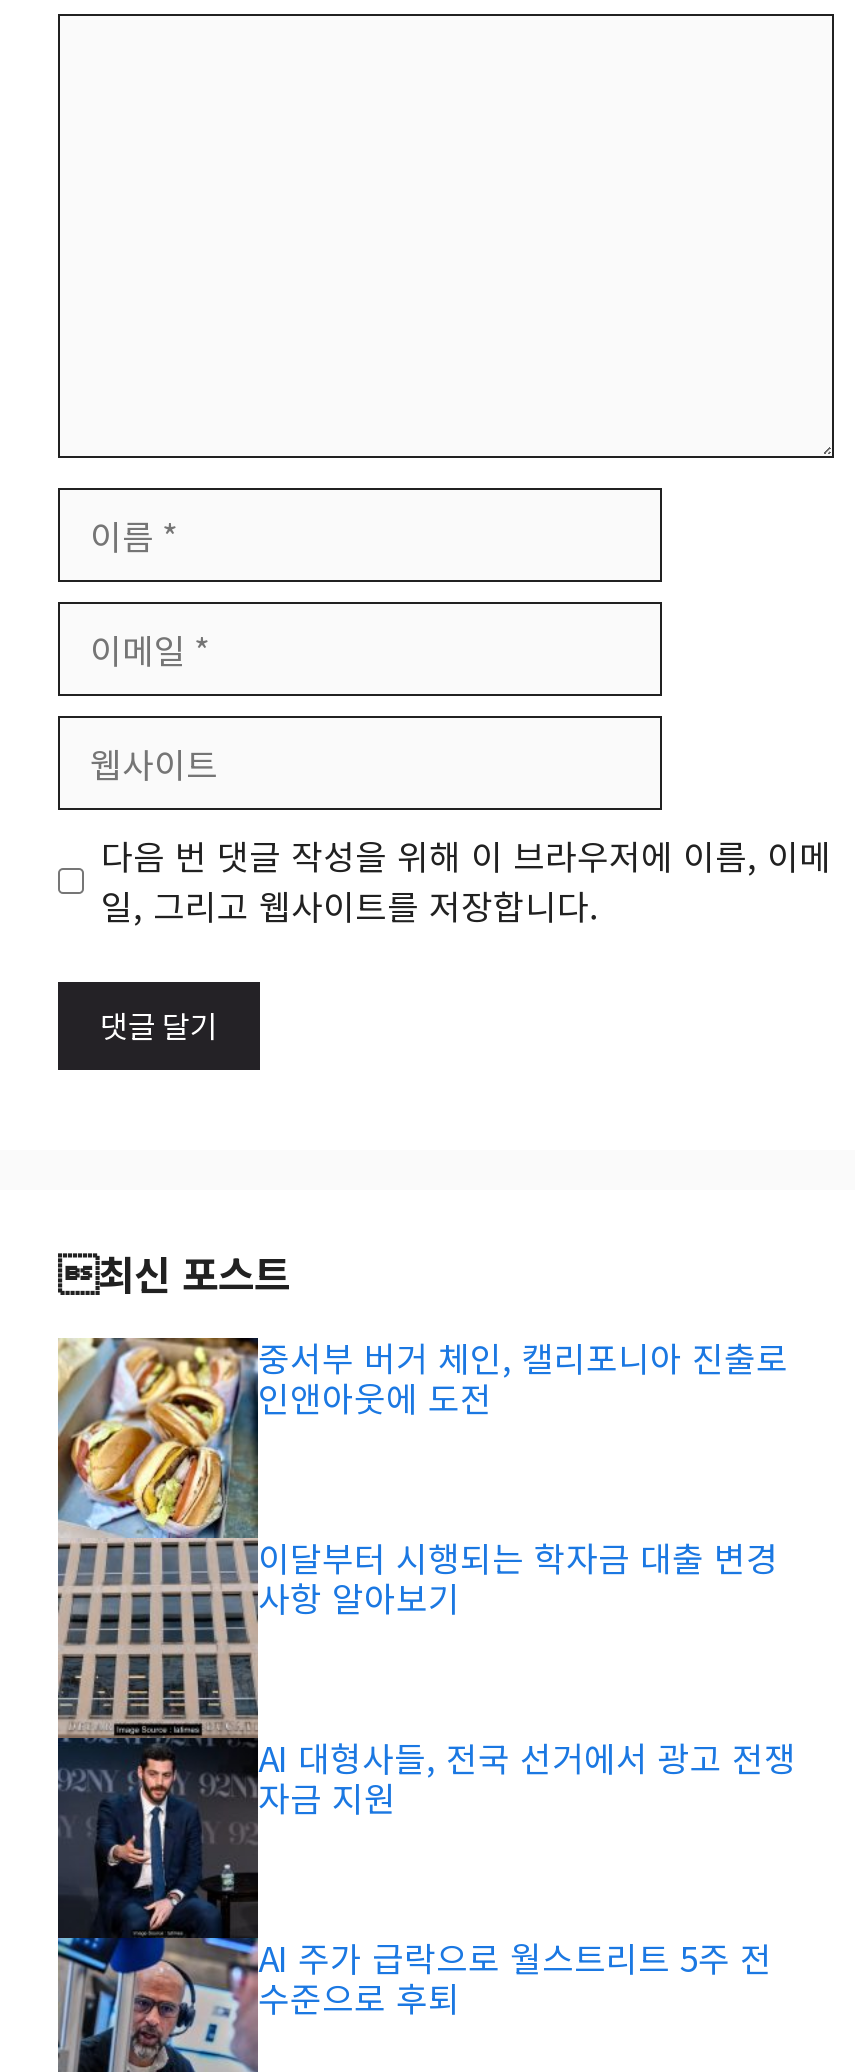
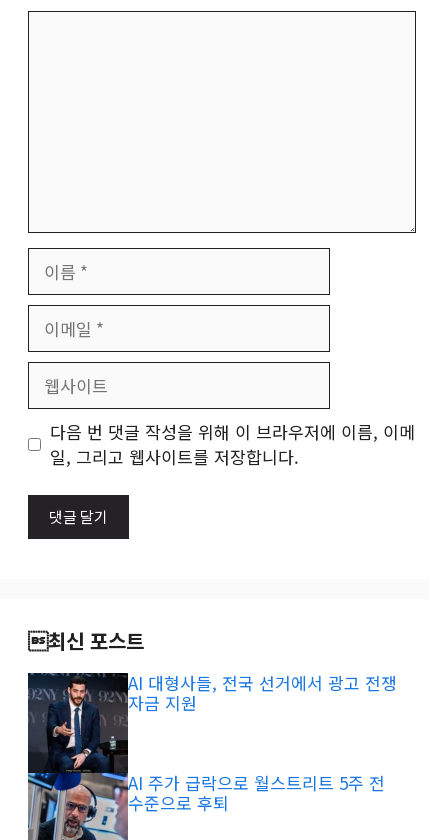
- [image]
- 중서부 버거 체인, 캘리포니아 진출로
- 인앤아웃에 도전
- 이달부터 시행되는 학자금 대출 변경
- 사항 알아보기
